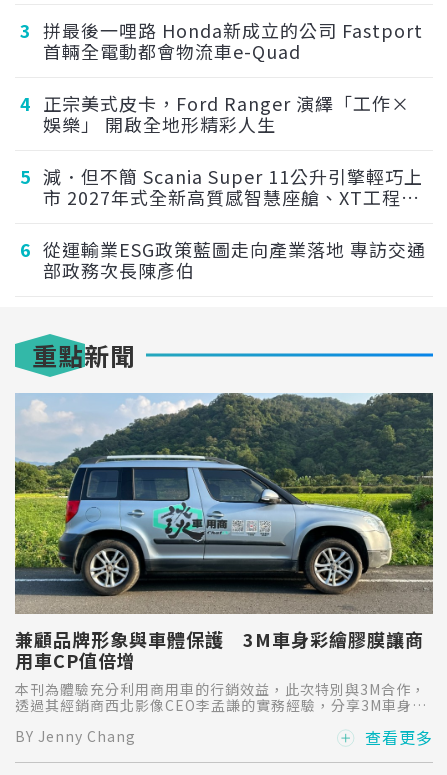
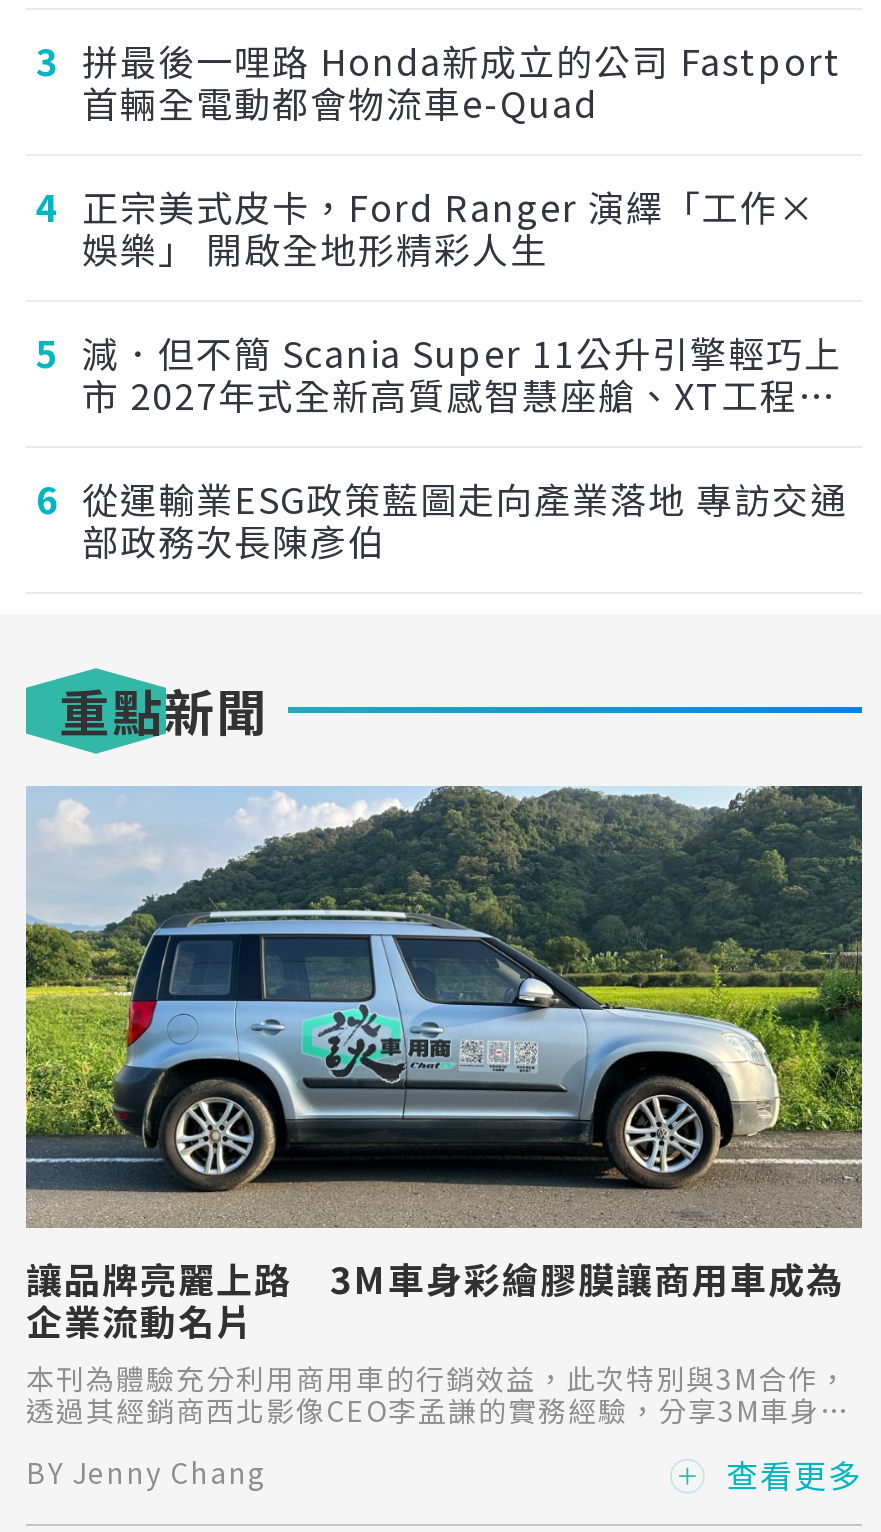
- 兼顧品牌形象與車體保護 3M車身彩繪膠膜讓商
- 用車CP值倍增
+ 讓品牌亮麗上路 3M車身彩繪膠膜讓商用車成為
+ 企業流動名片
